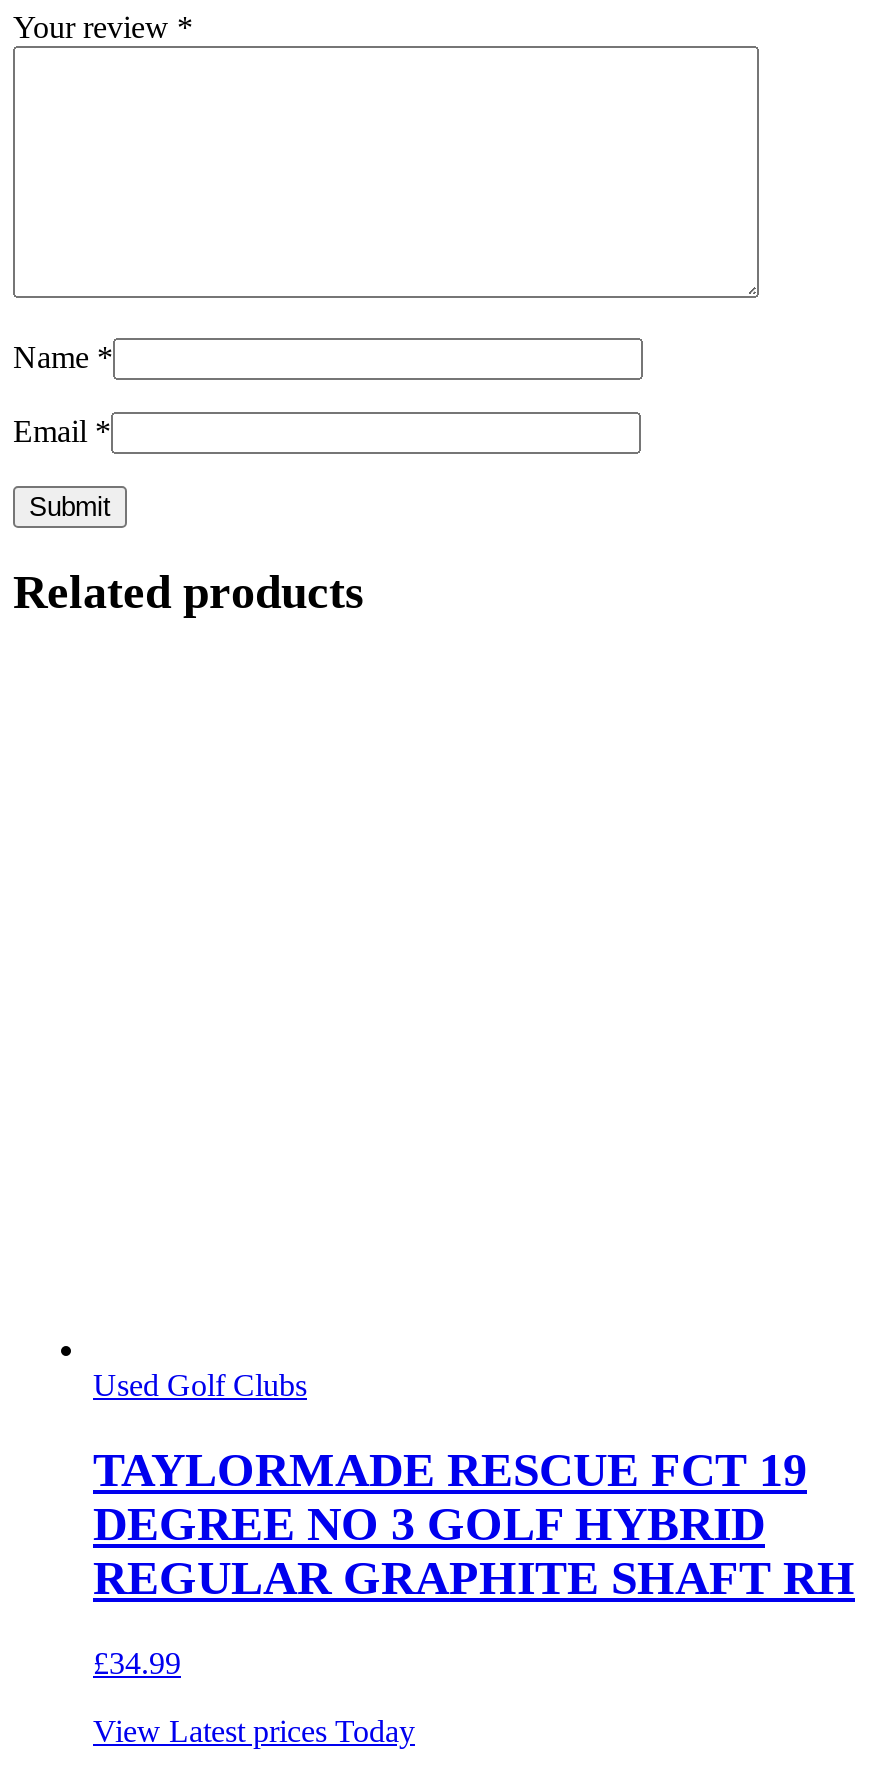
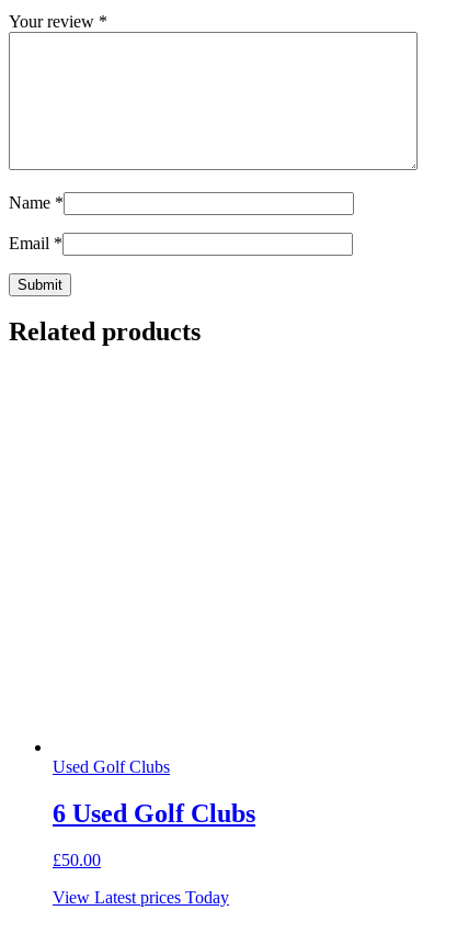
- TAYLORMADE RESCUE FCT 19
- DEGREE NO 3 GOLF HYBRID
- REGULAR GRAPHITE SHAFT RH
+ 6 Used Golf Clubs

- £34.99
+ £50.00
